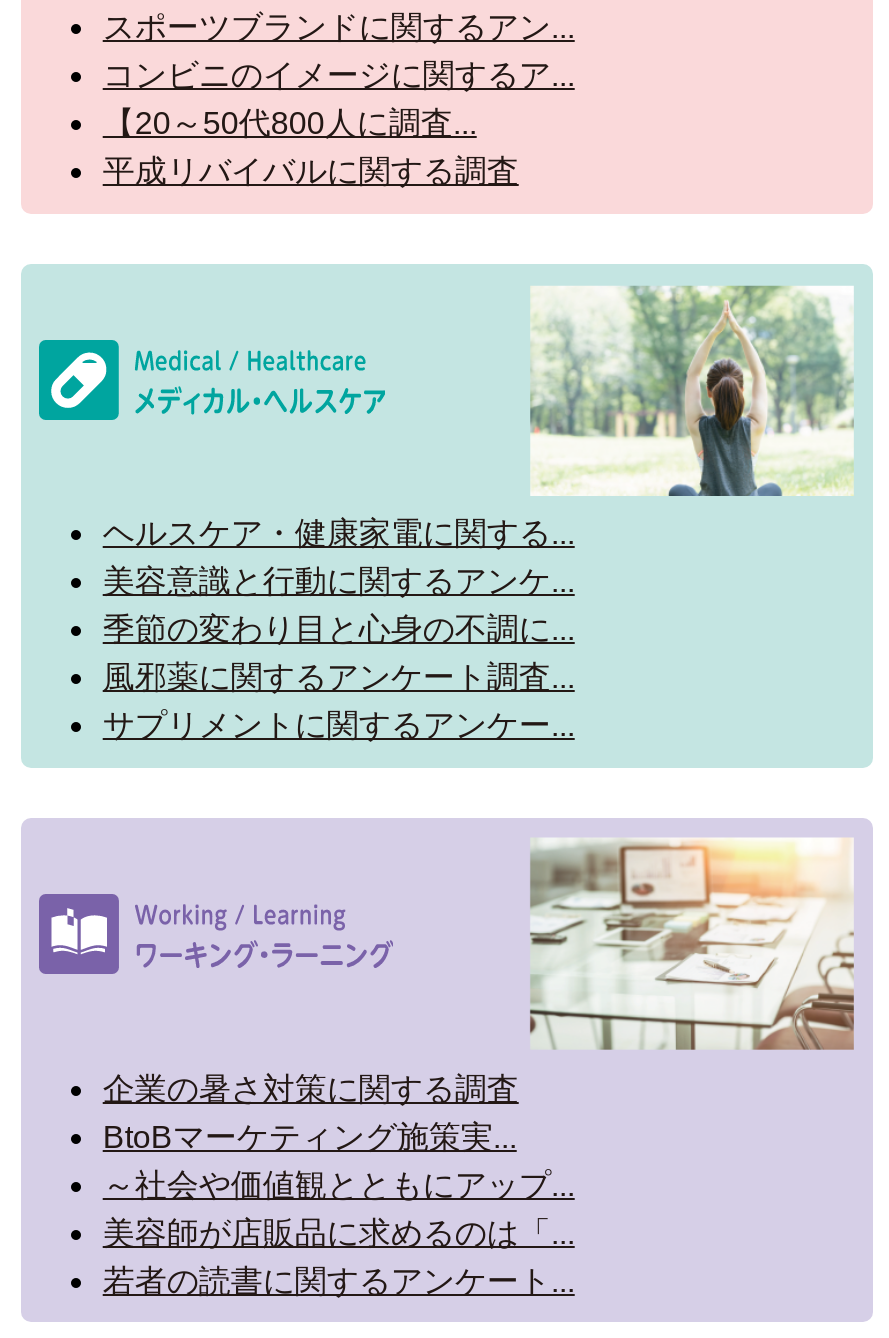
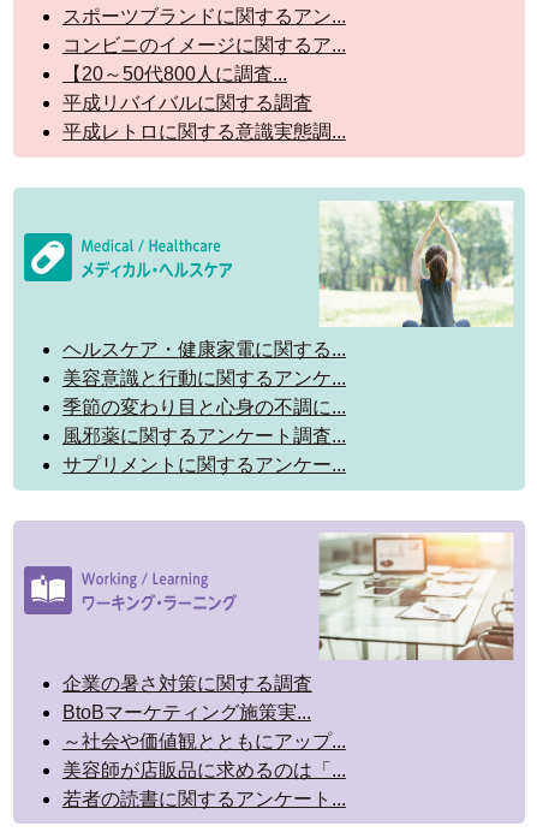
+ 平成レトロに関する意識実態調...
